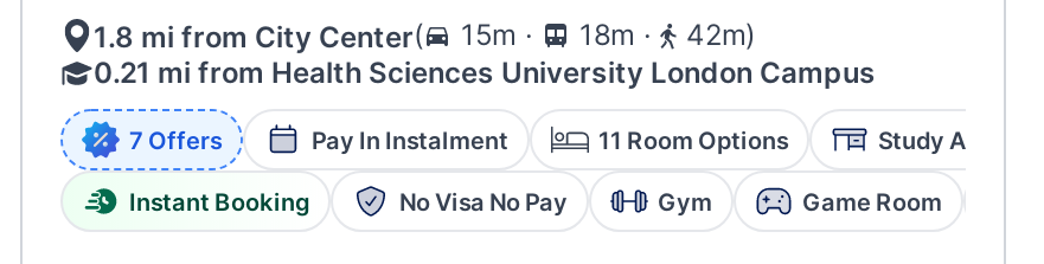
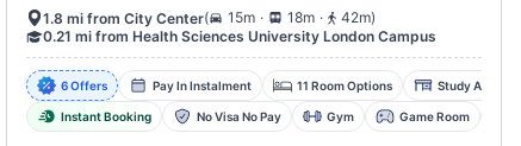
- 7 Offers
+ 6 Offers
